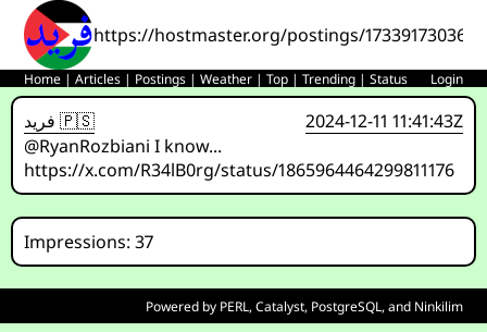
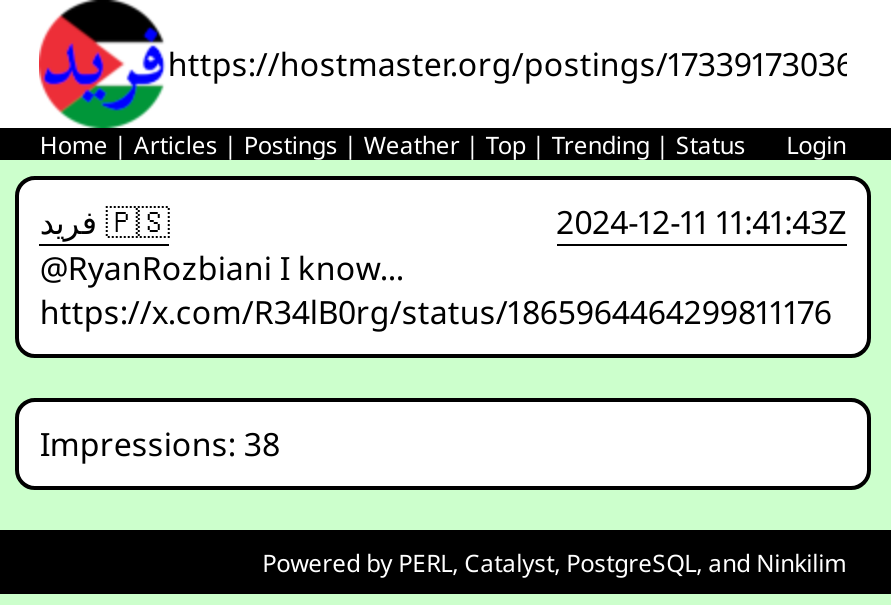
- Impressions: 37
+ Impressions: 38
